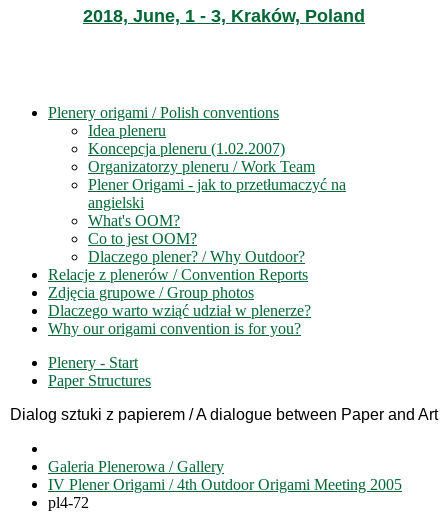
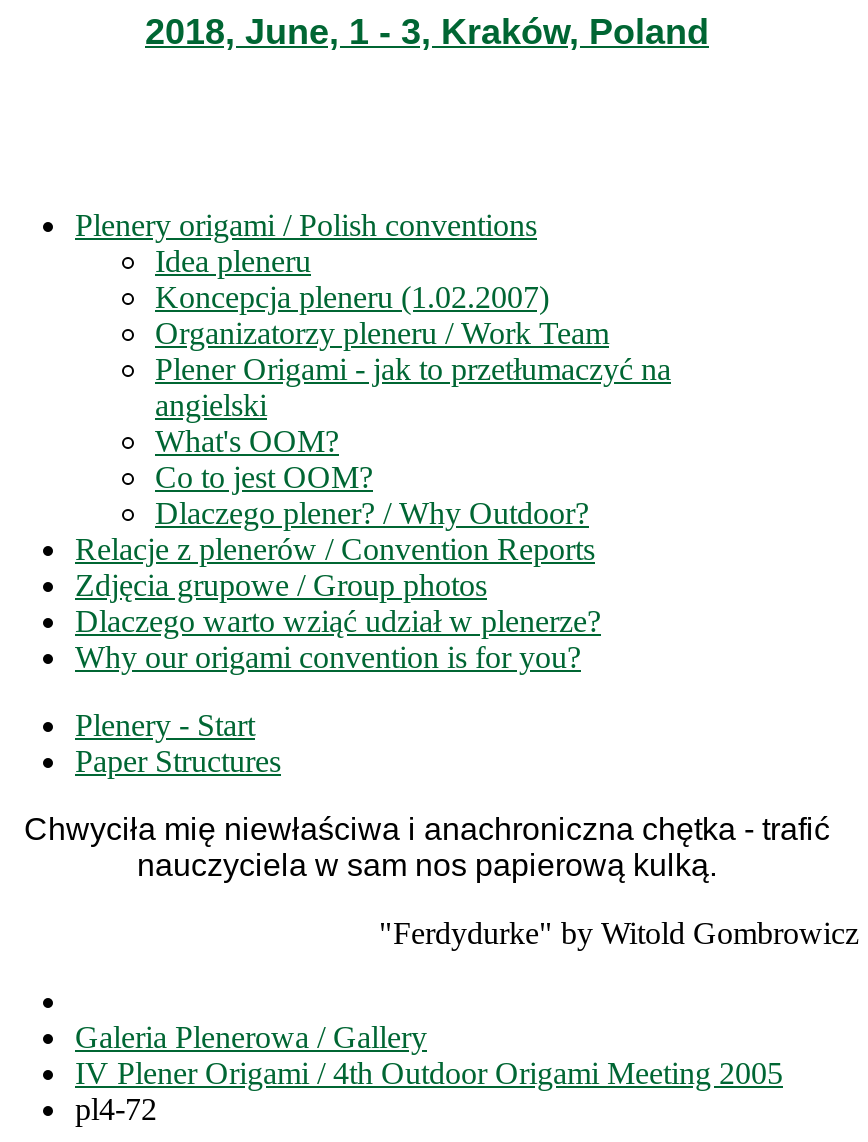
- Dialog sztuki z papierem / A dialogue between Paper and Art
+ Chwyciła mię niewłaściwa i anachroniczna chętka - trafić
+ nauczyciela w sam nos papierową kulką.
+ "Ferdydurke" by Witold Gombrowicz
